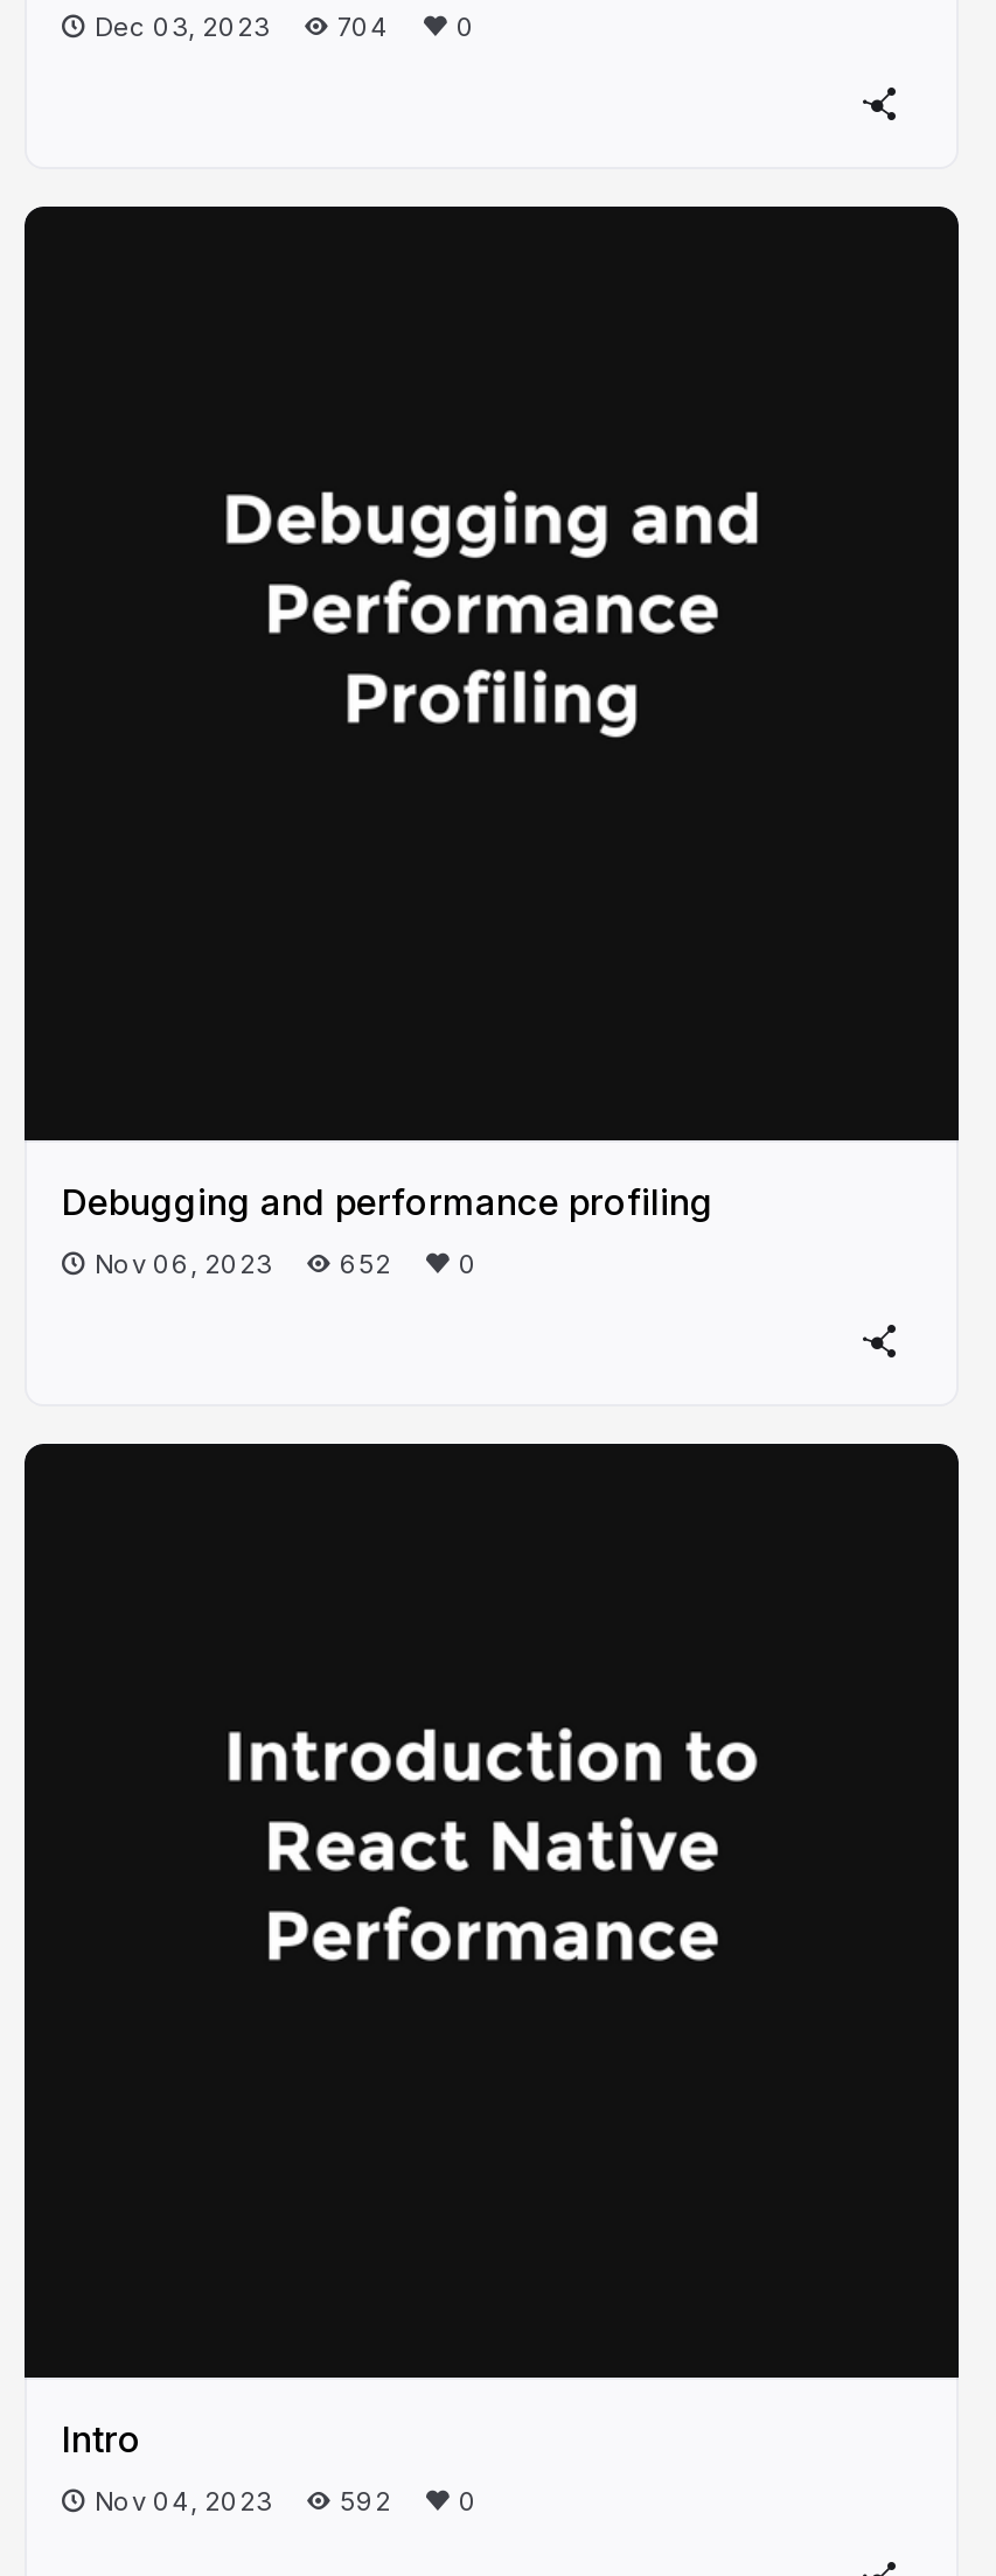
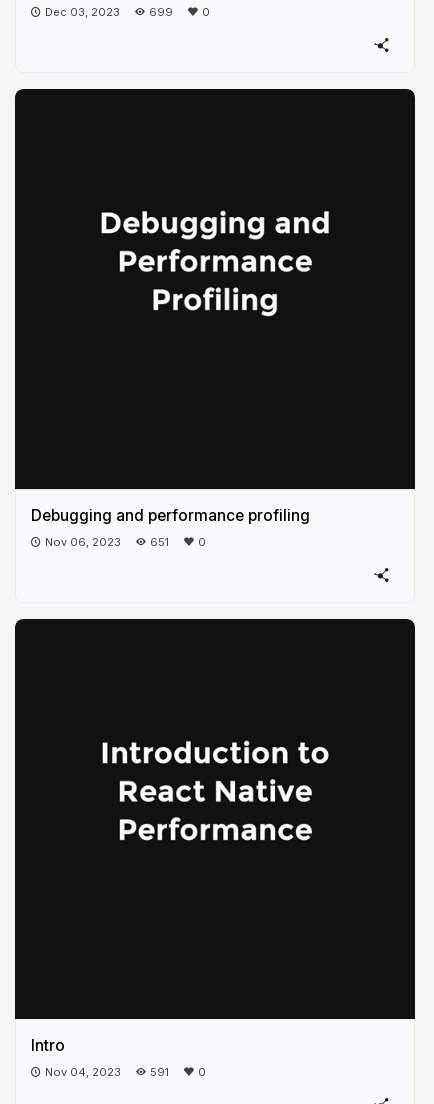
- 704
+ 699

- 652
+ 651

- 592
+ 591
